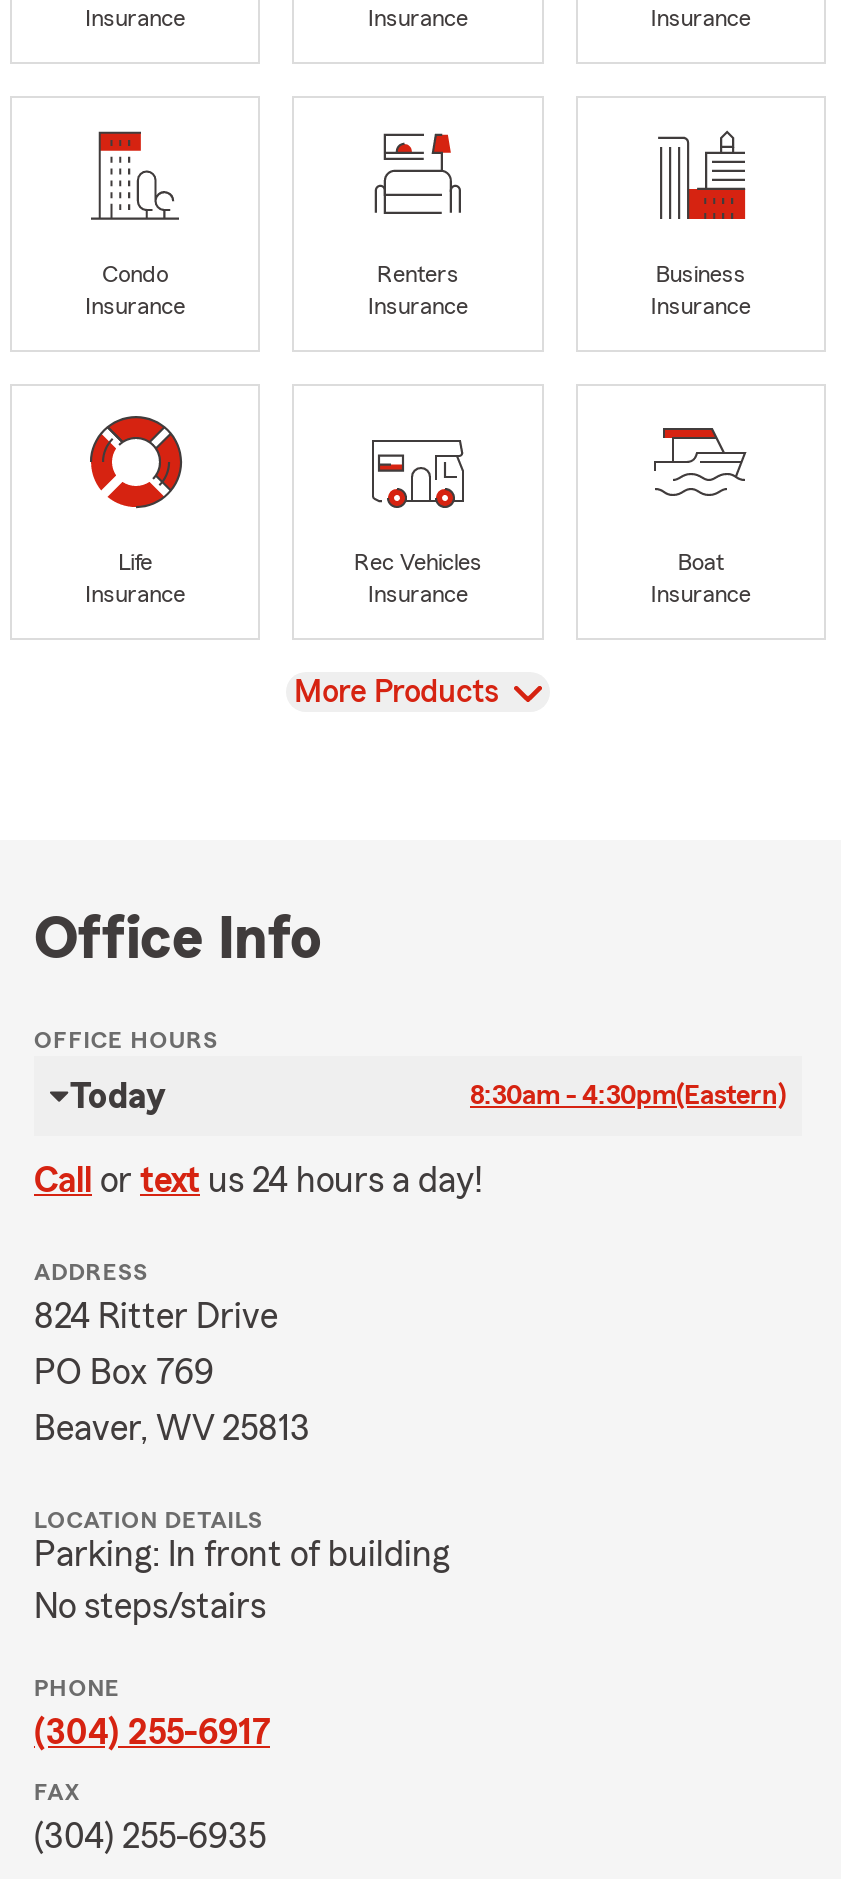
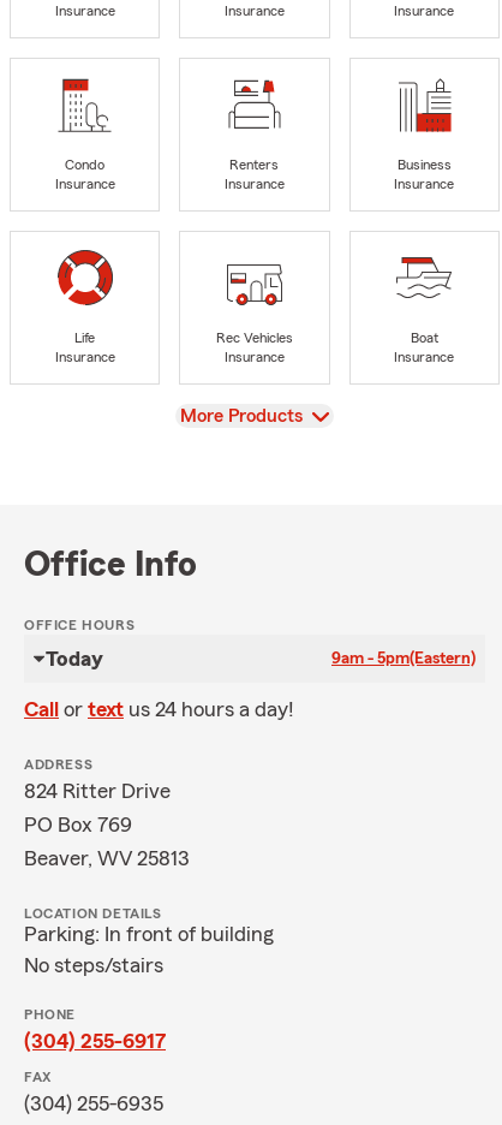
- 8:30am - 4:30pm(Eastern)
+ 9am - 5pm(Eastern)
